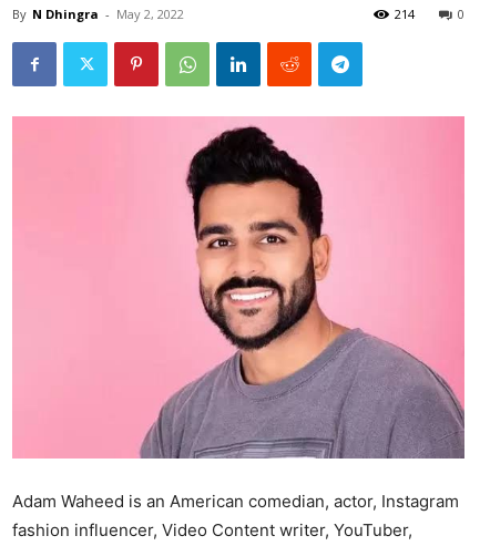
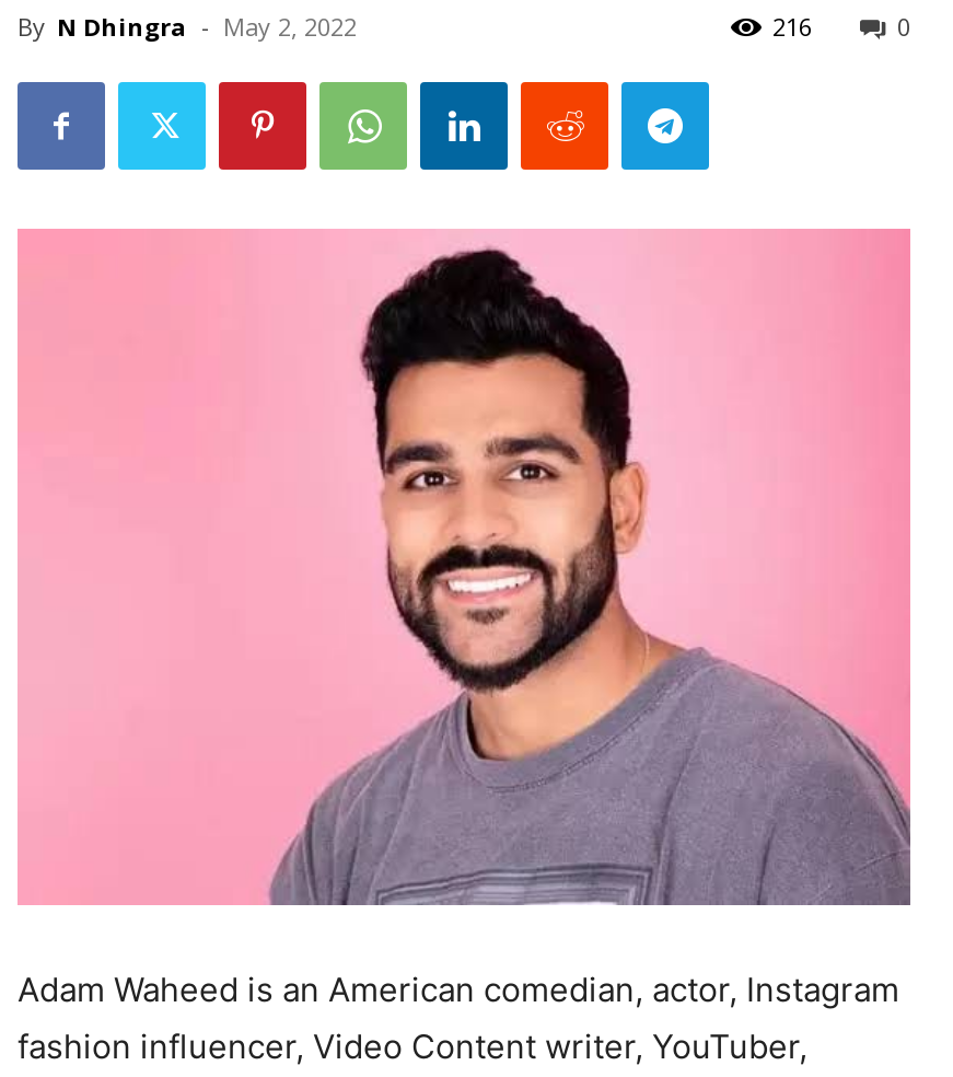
- 214
+ 216
